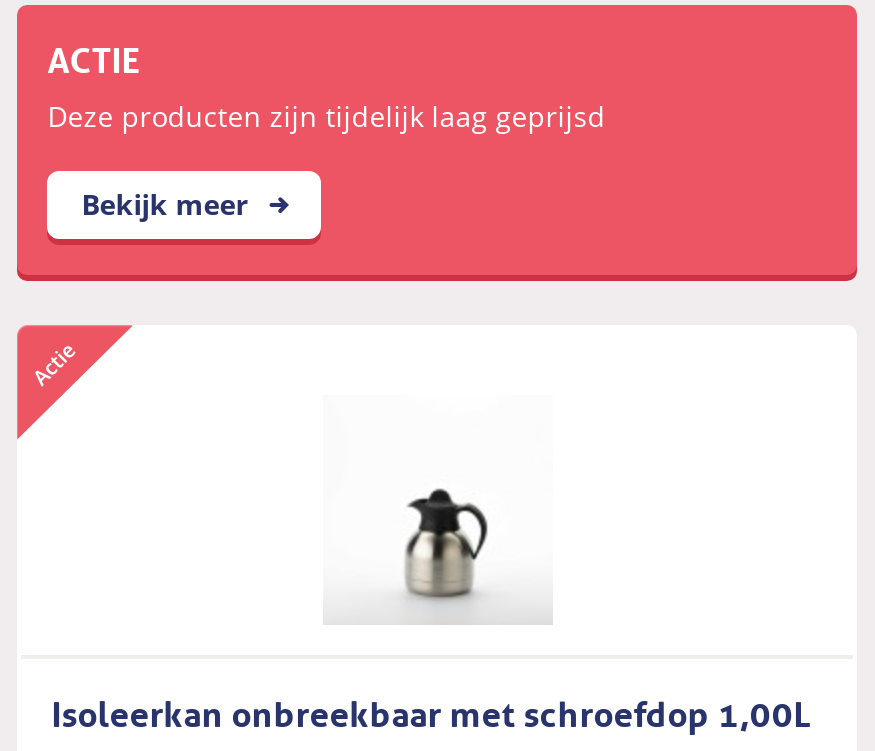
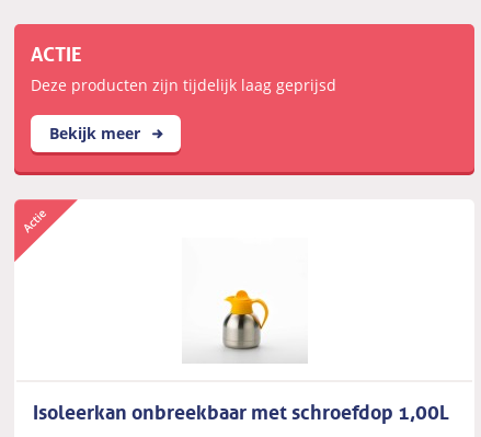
- [image]
+ [image]
